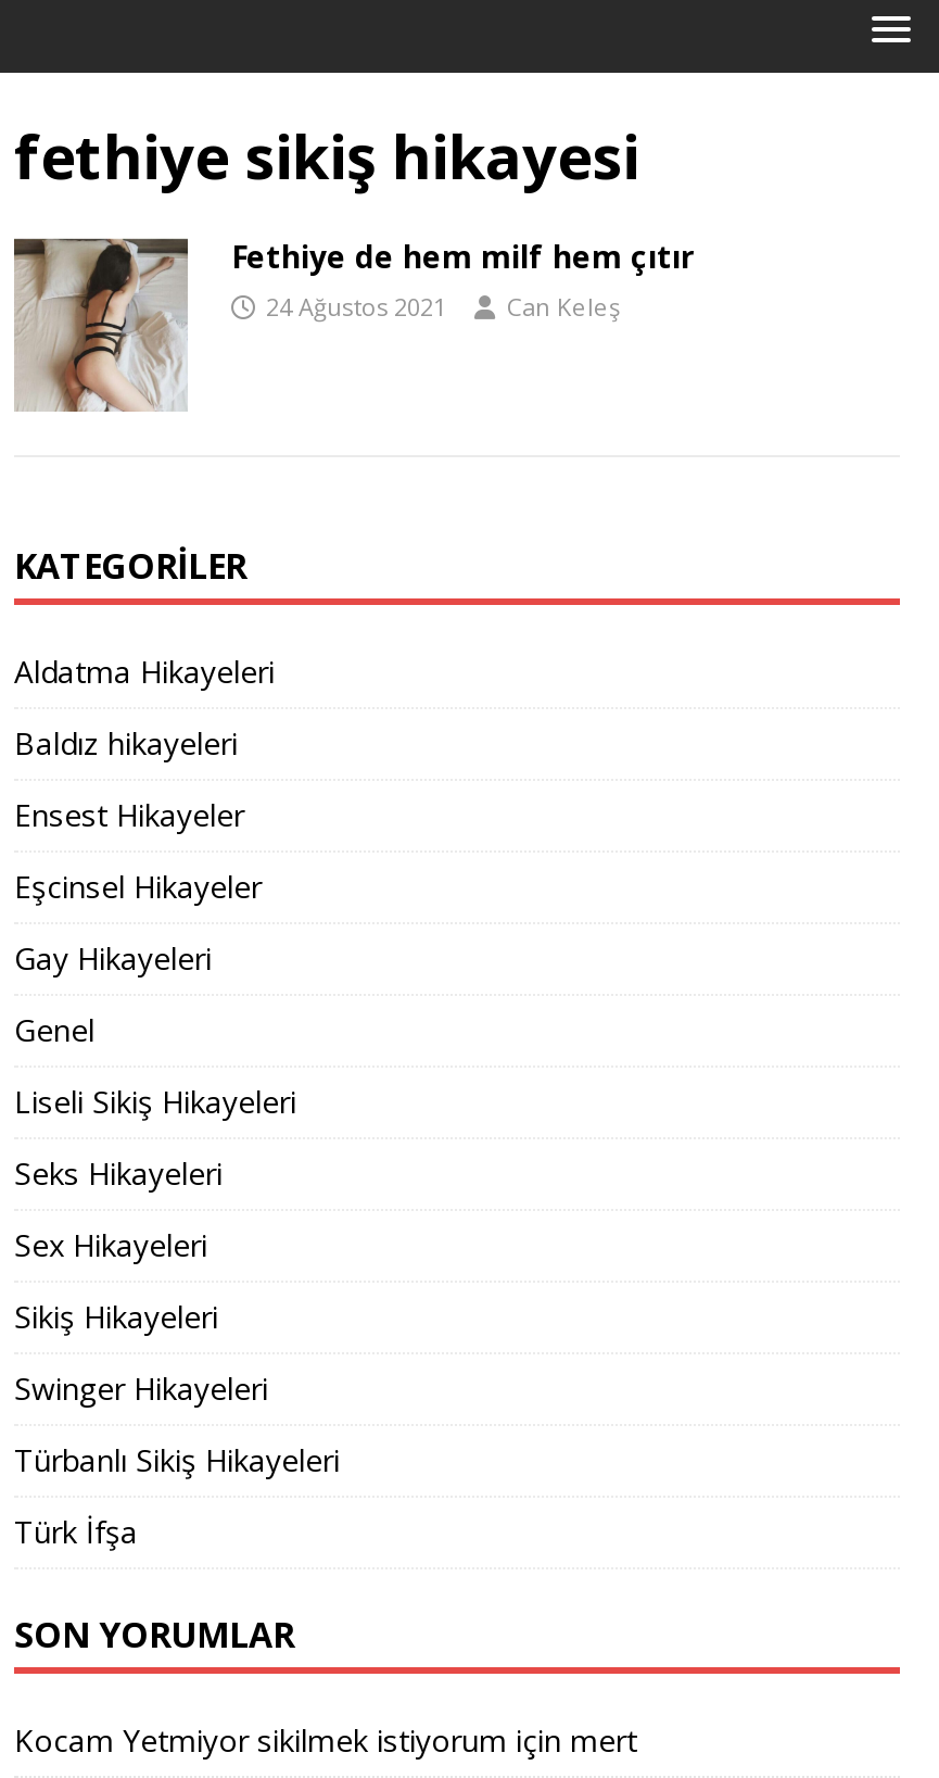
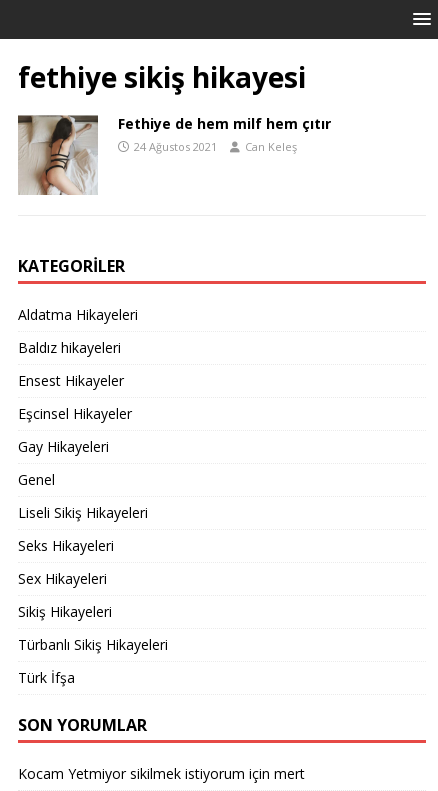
- Swinger Hikayeleri
